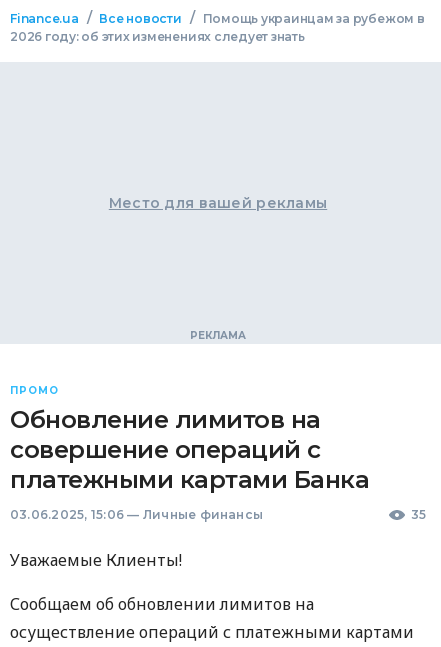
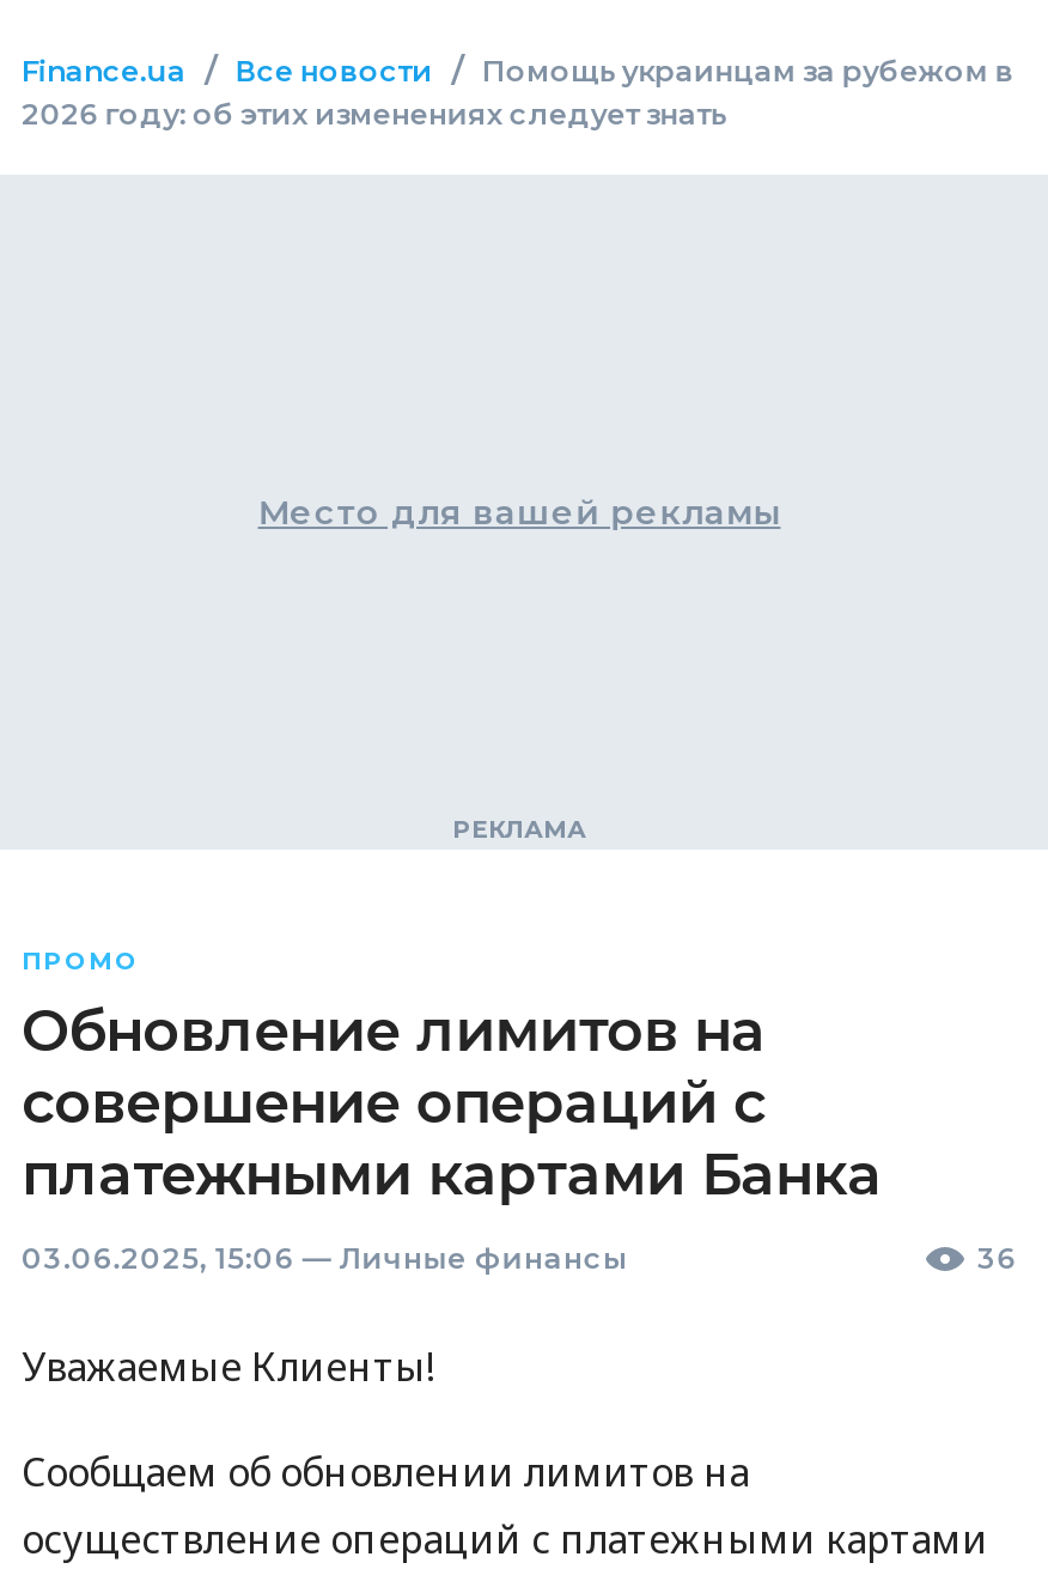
- 35
+ 36
